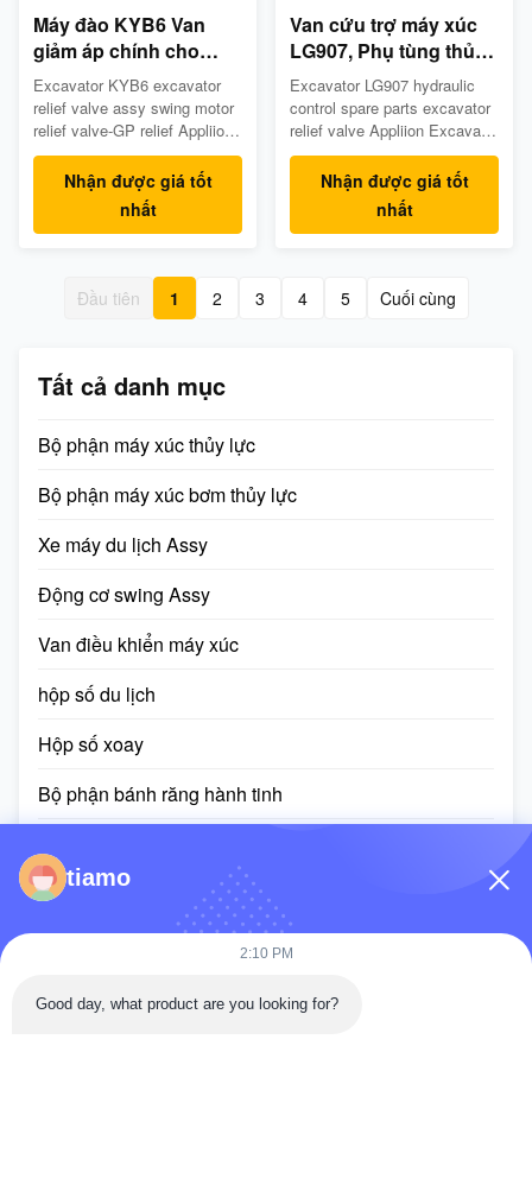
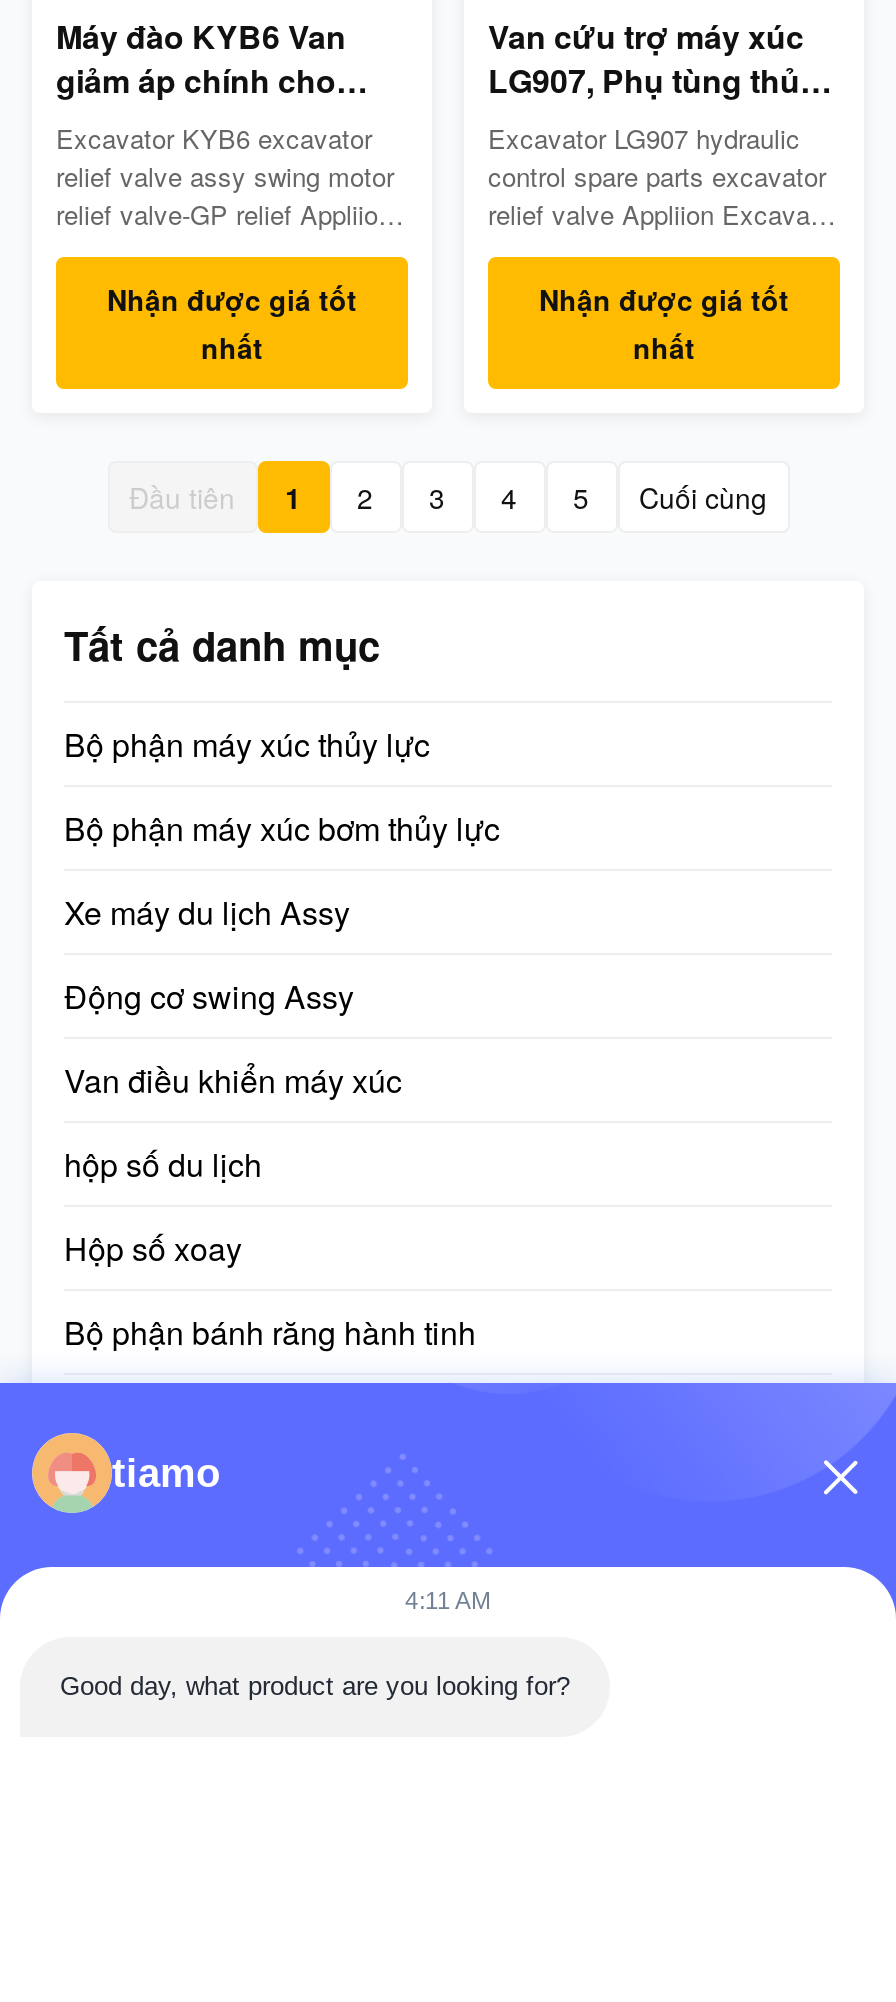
- 2:10 PM
+ 4:11 AM
